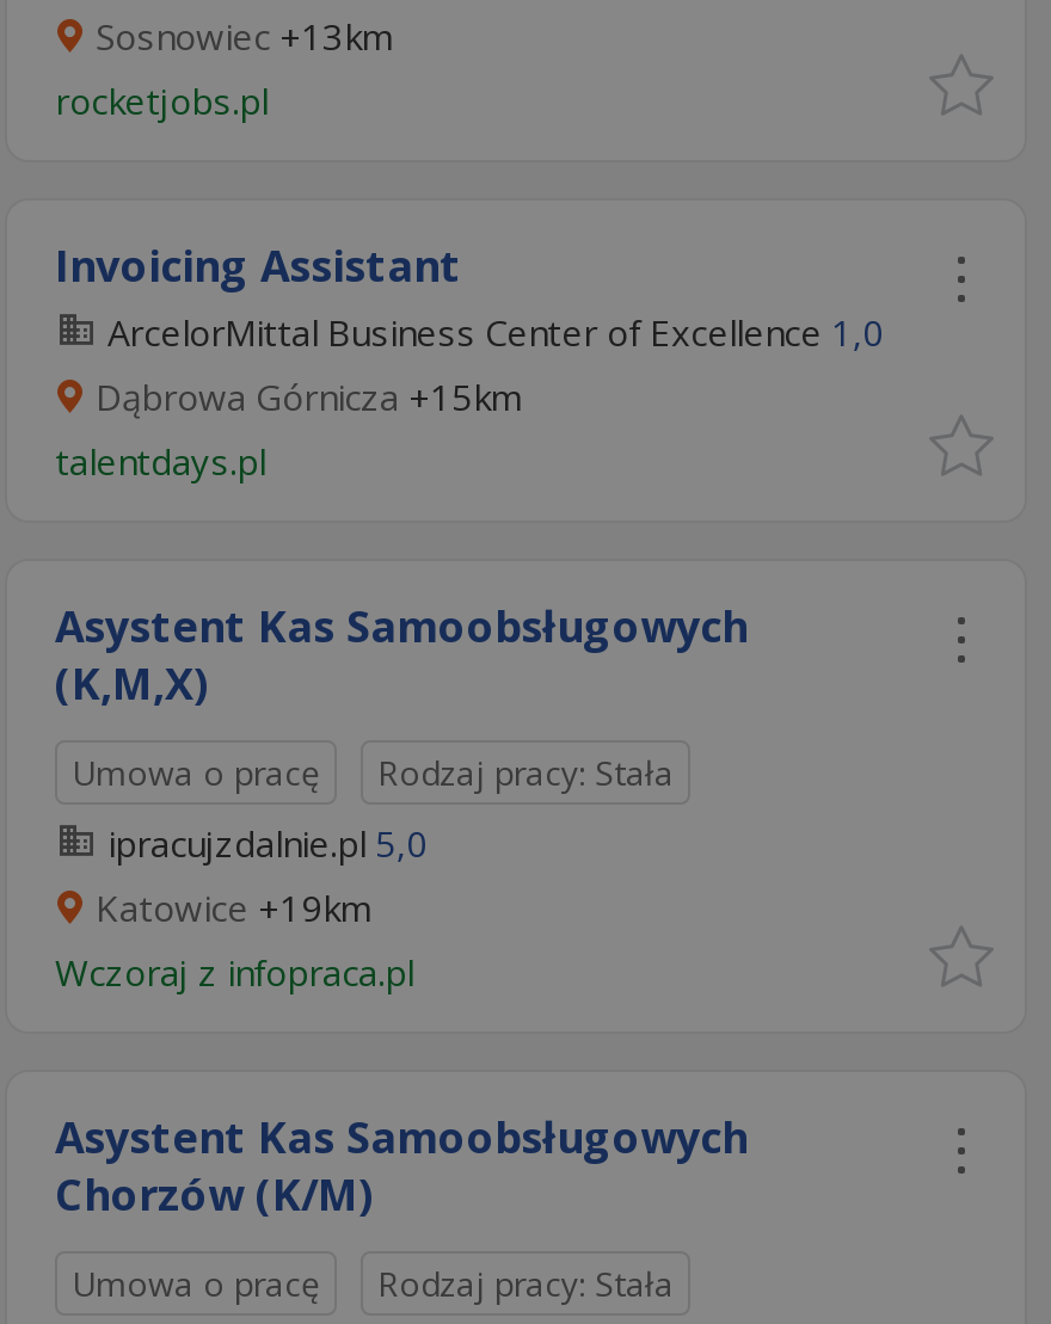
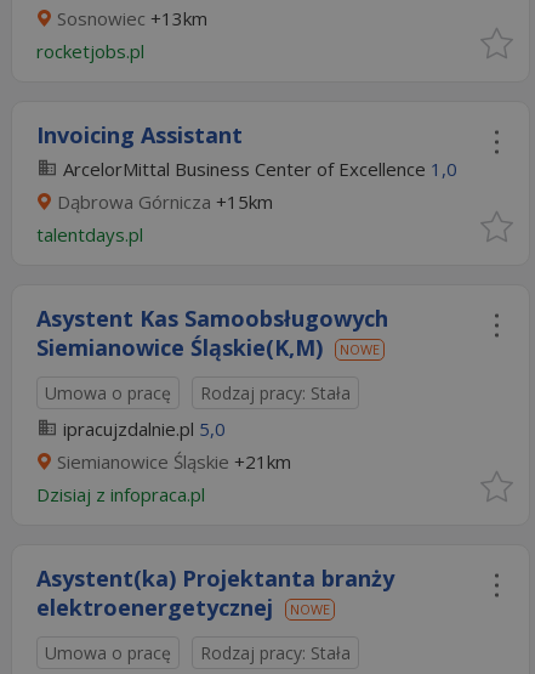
- (K,M,X)
+ Siemianowice Śląskie(K,M)
+ NOWE

- Katowice +19km
- Wczoraj z infopraca.pl
+ Siemianowice Śląskie +21km
+ Dzisiaj z infopraca.pl

- Asystent Kas Samoobsługowych
- Chorzów (K/M)
+ Asystent(ka) Projektanta branży
+ elektroenergetycznej
+ NOWE
